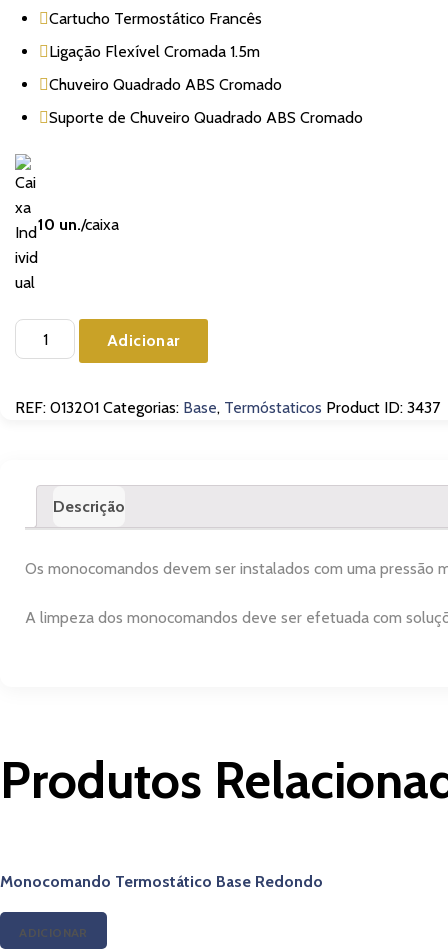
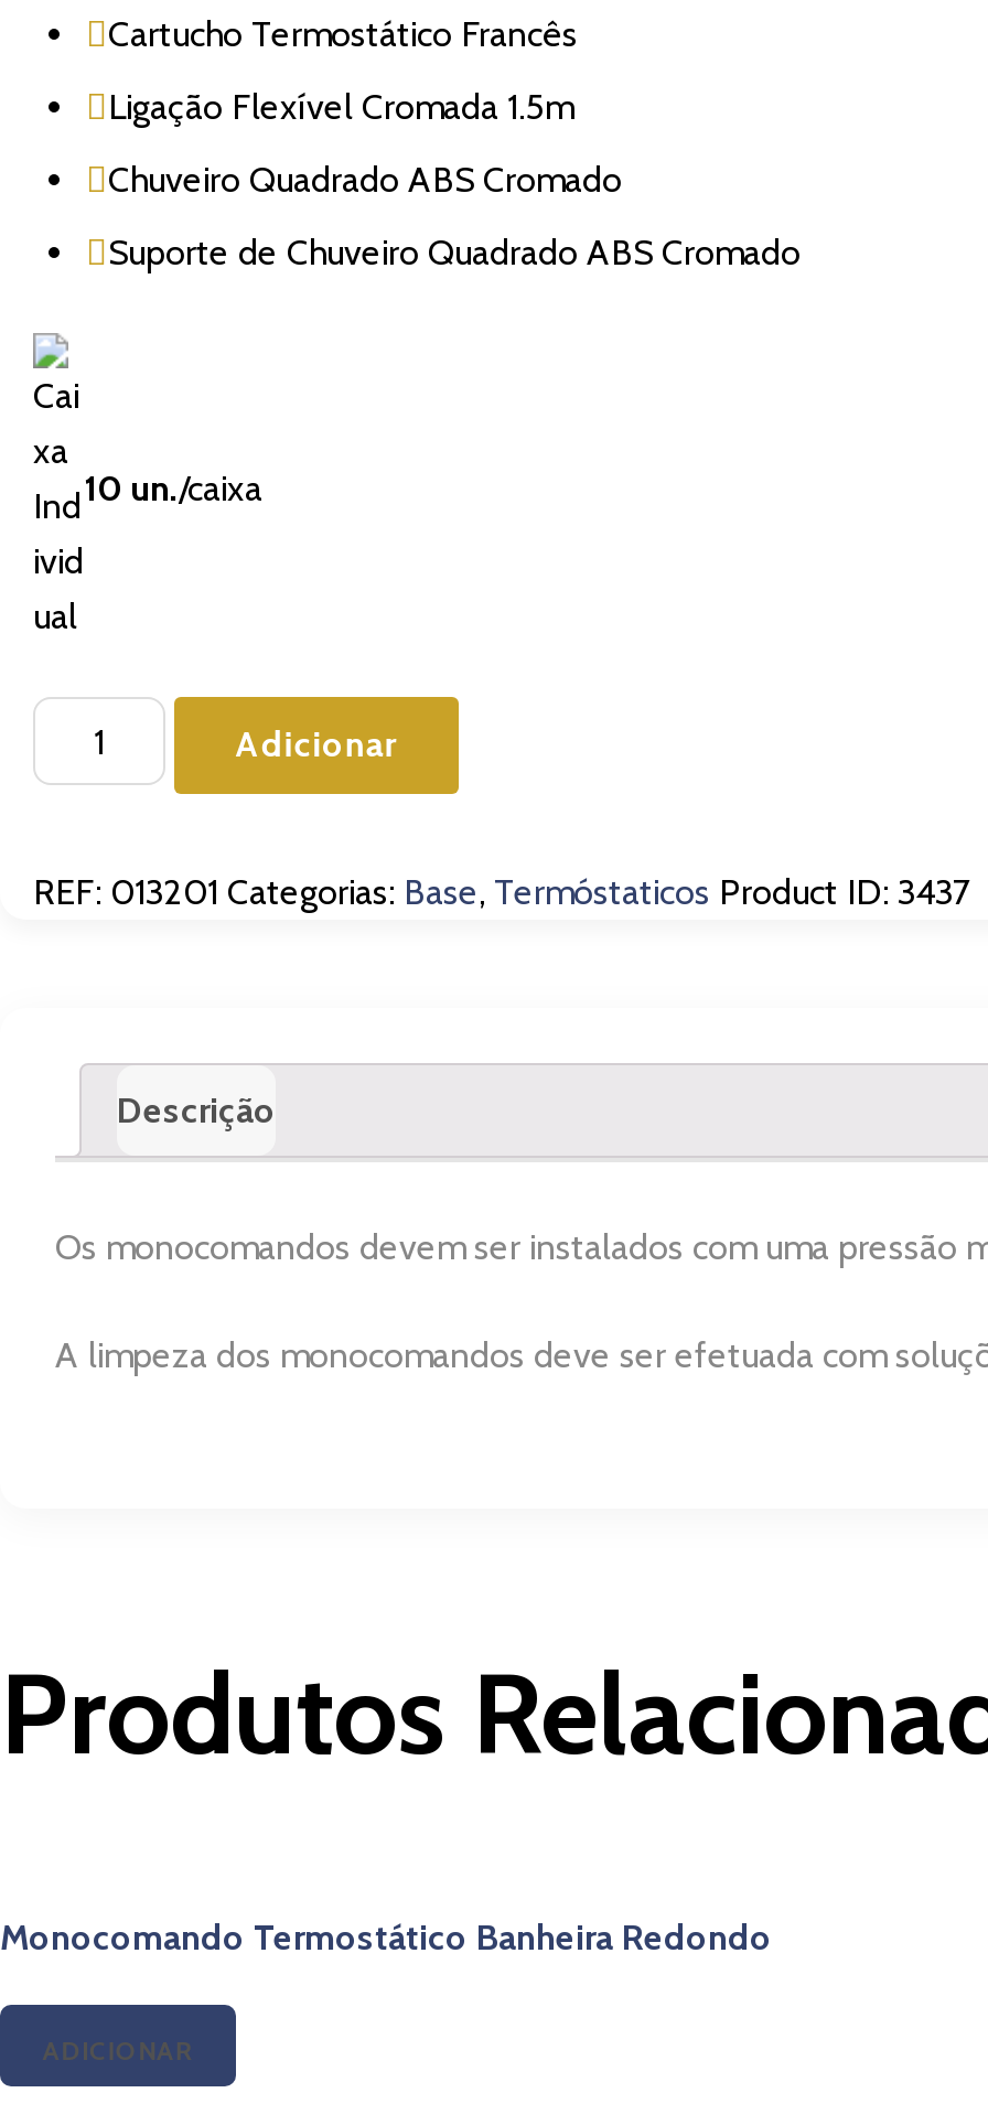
- Monocomando Termostático Base Redondo
+ Monocomando Termostático Banheira Redondo
